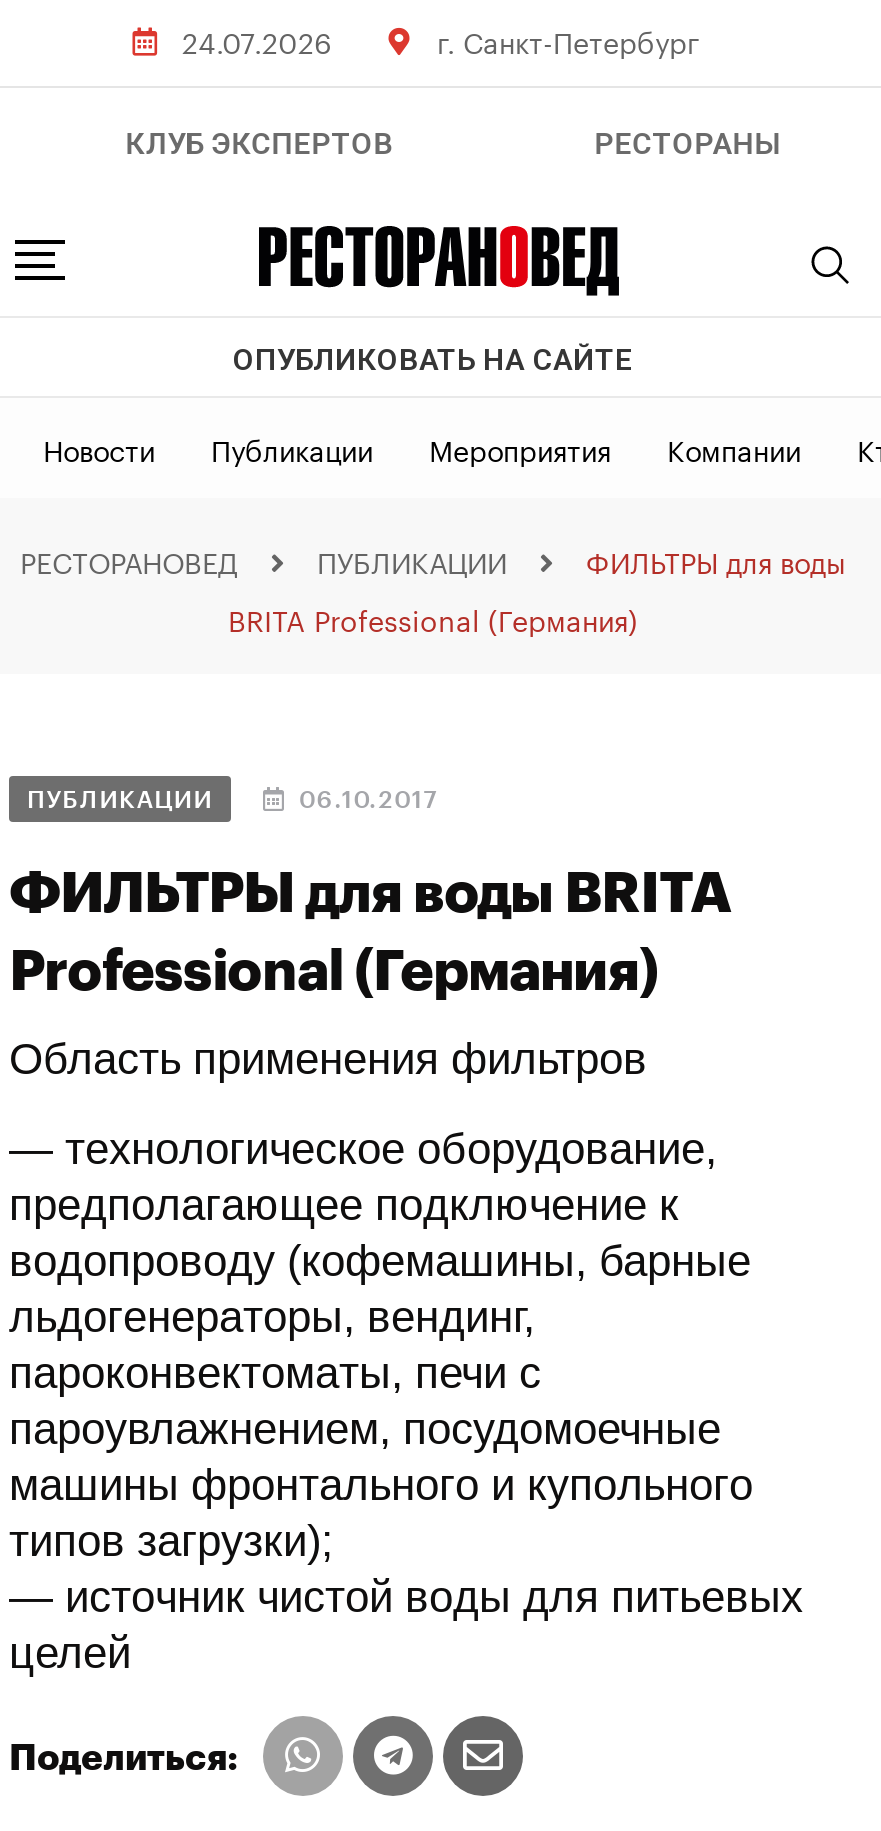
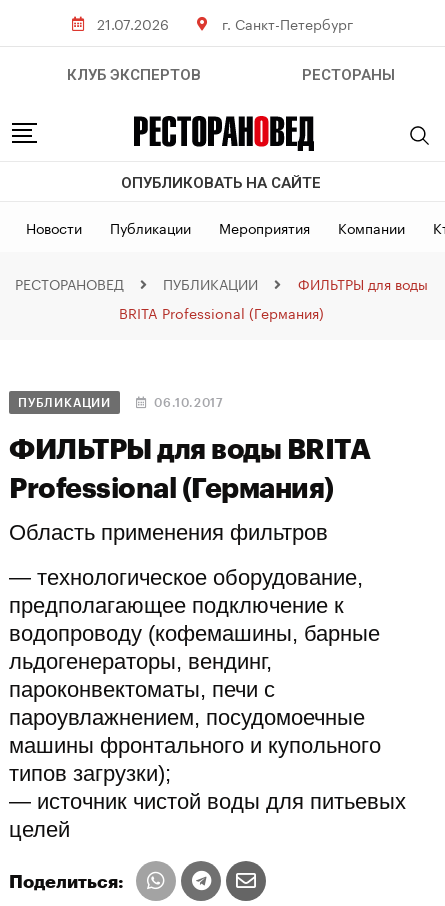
- 24.07.2026
+ 21.07.2026
